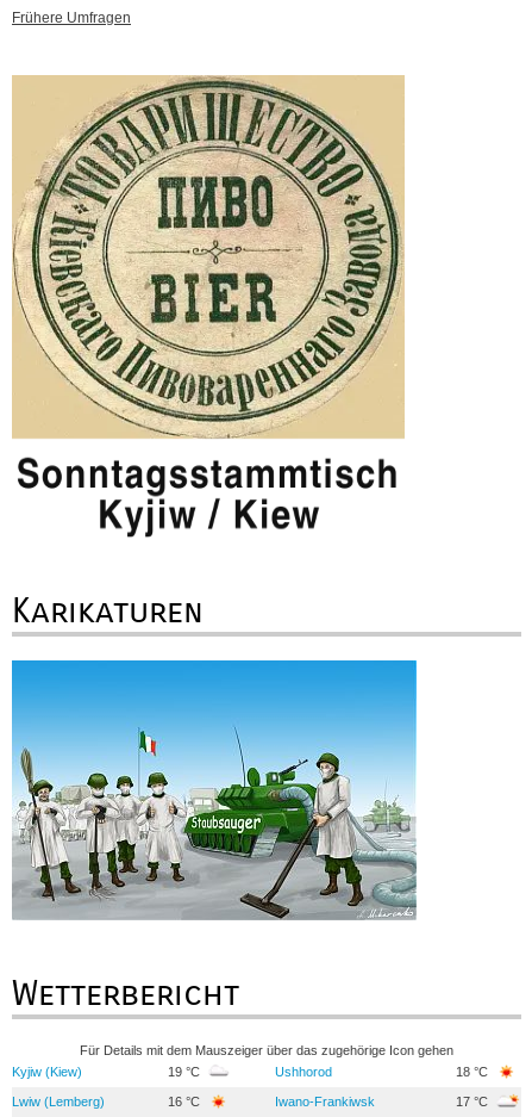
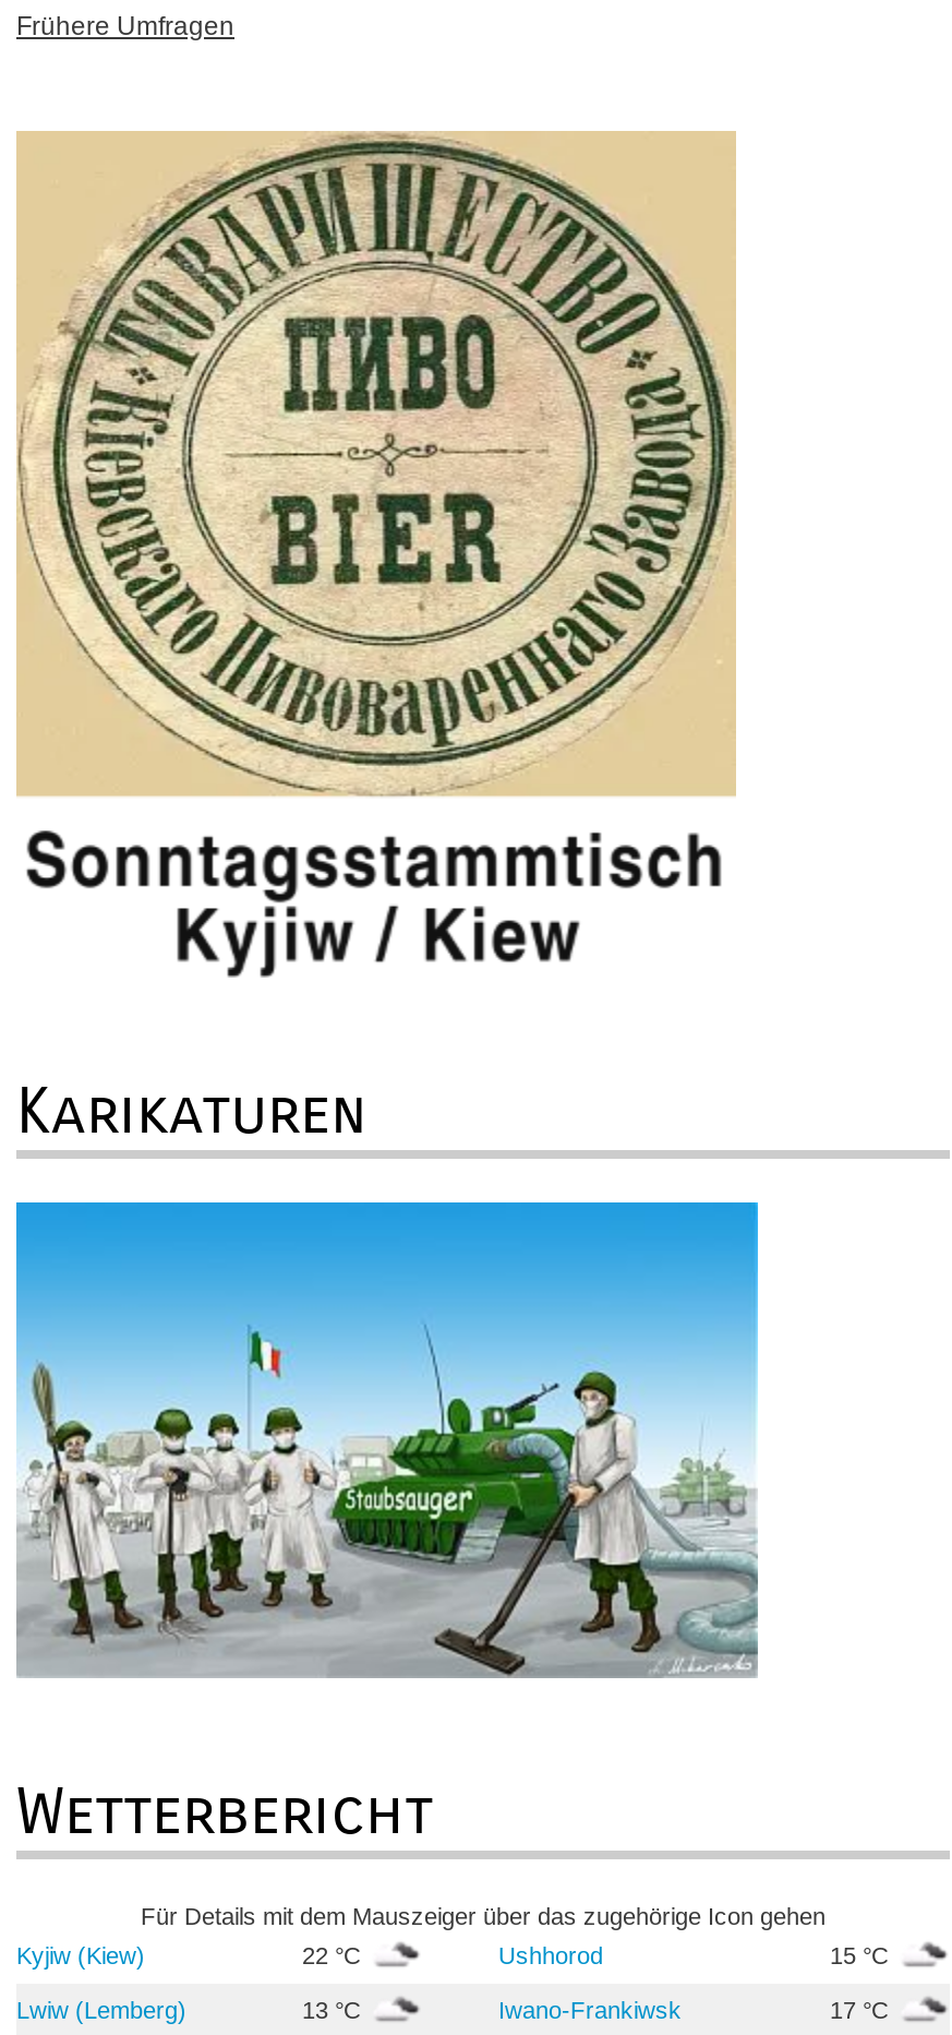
- 19 °C
+ 22 °C

- 18 °C
+ 15 °C

- 16 °C
+ 13 °C
